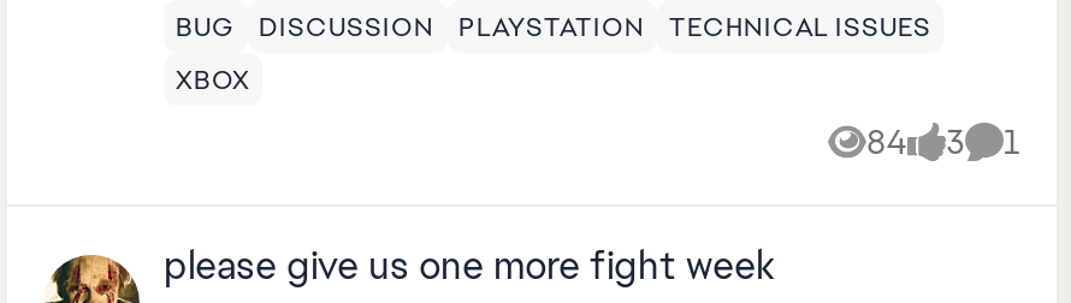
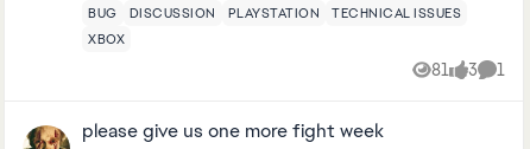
- 84
+ 81
